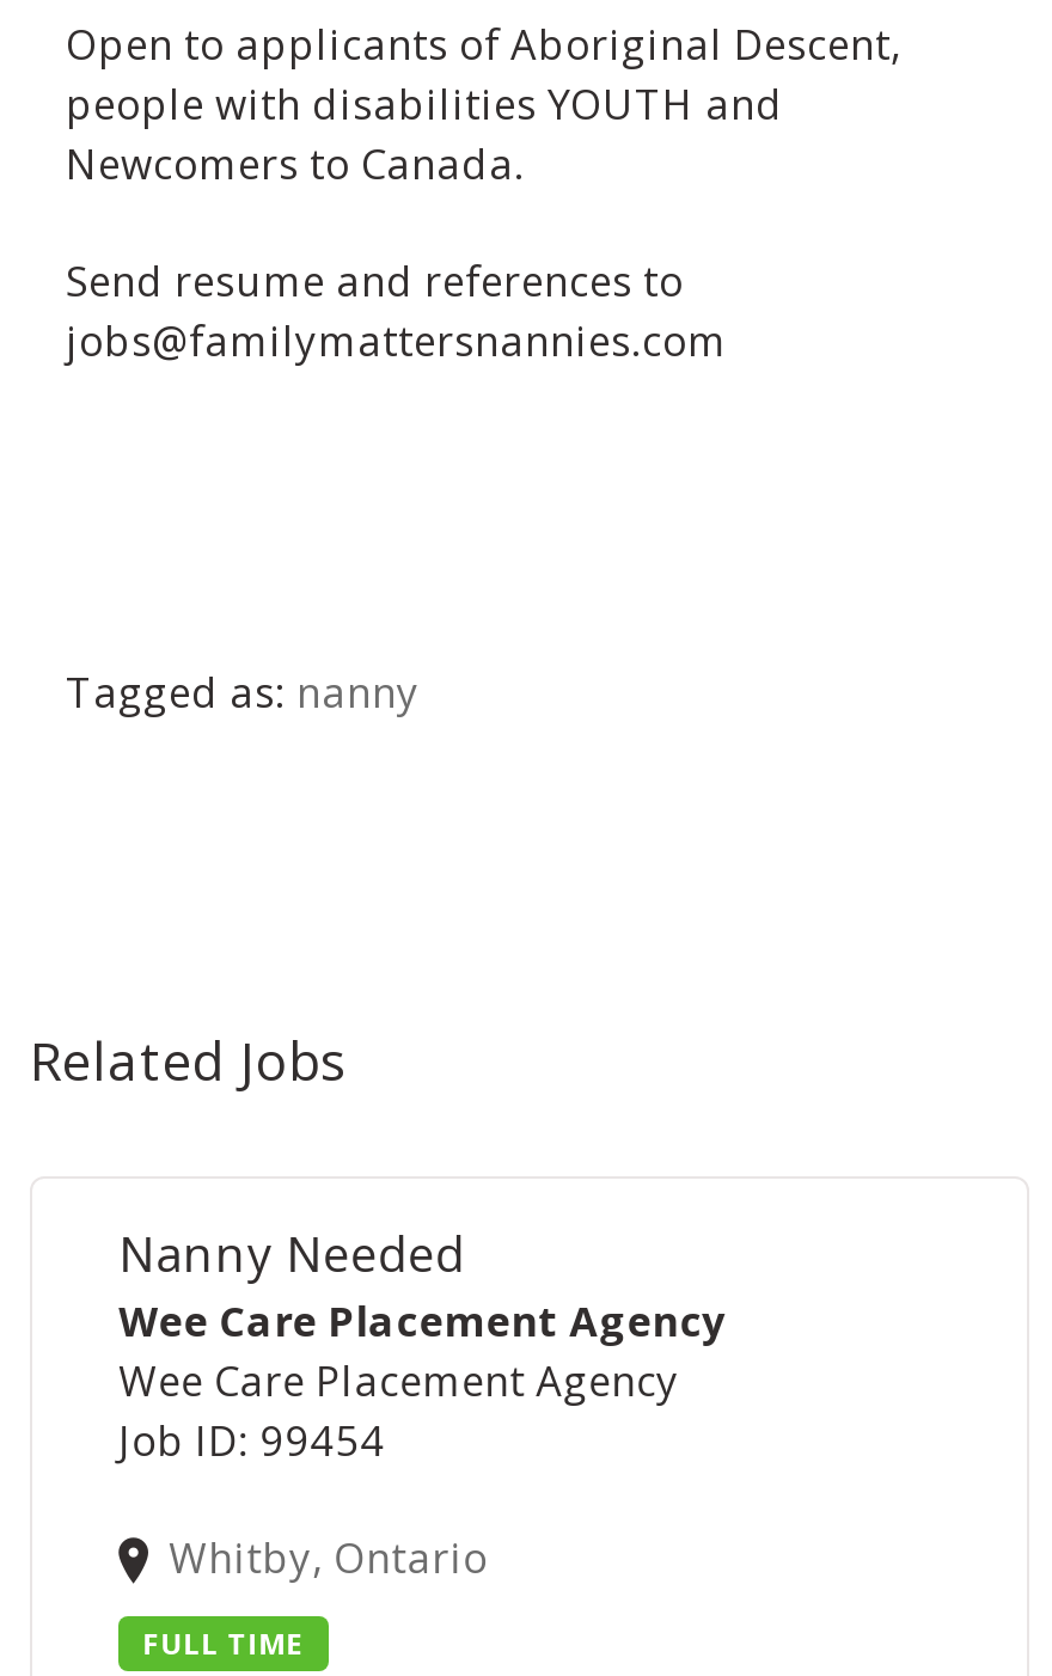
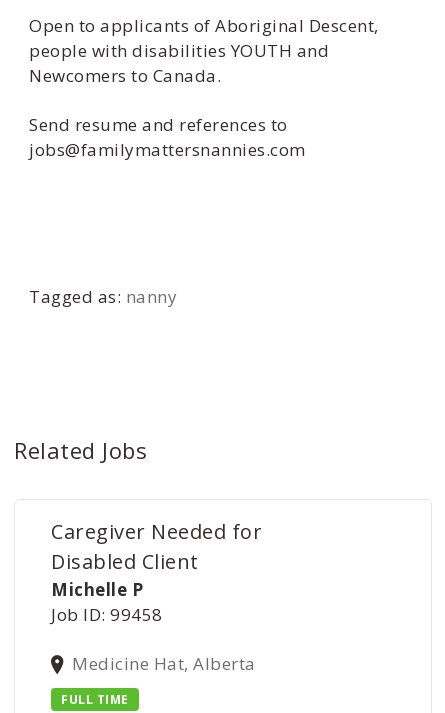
- Nanny Needed
- Wee Care Placement Agency
- Wee Care Placement Agency
- Job ID: 99454
+ Caregiver Needed for
+ Disabled Client
+ Michelle P
+ Job ID: 99458

- Whitby, Ontario
+ Medicine Hat, Alberta
